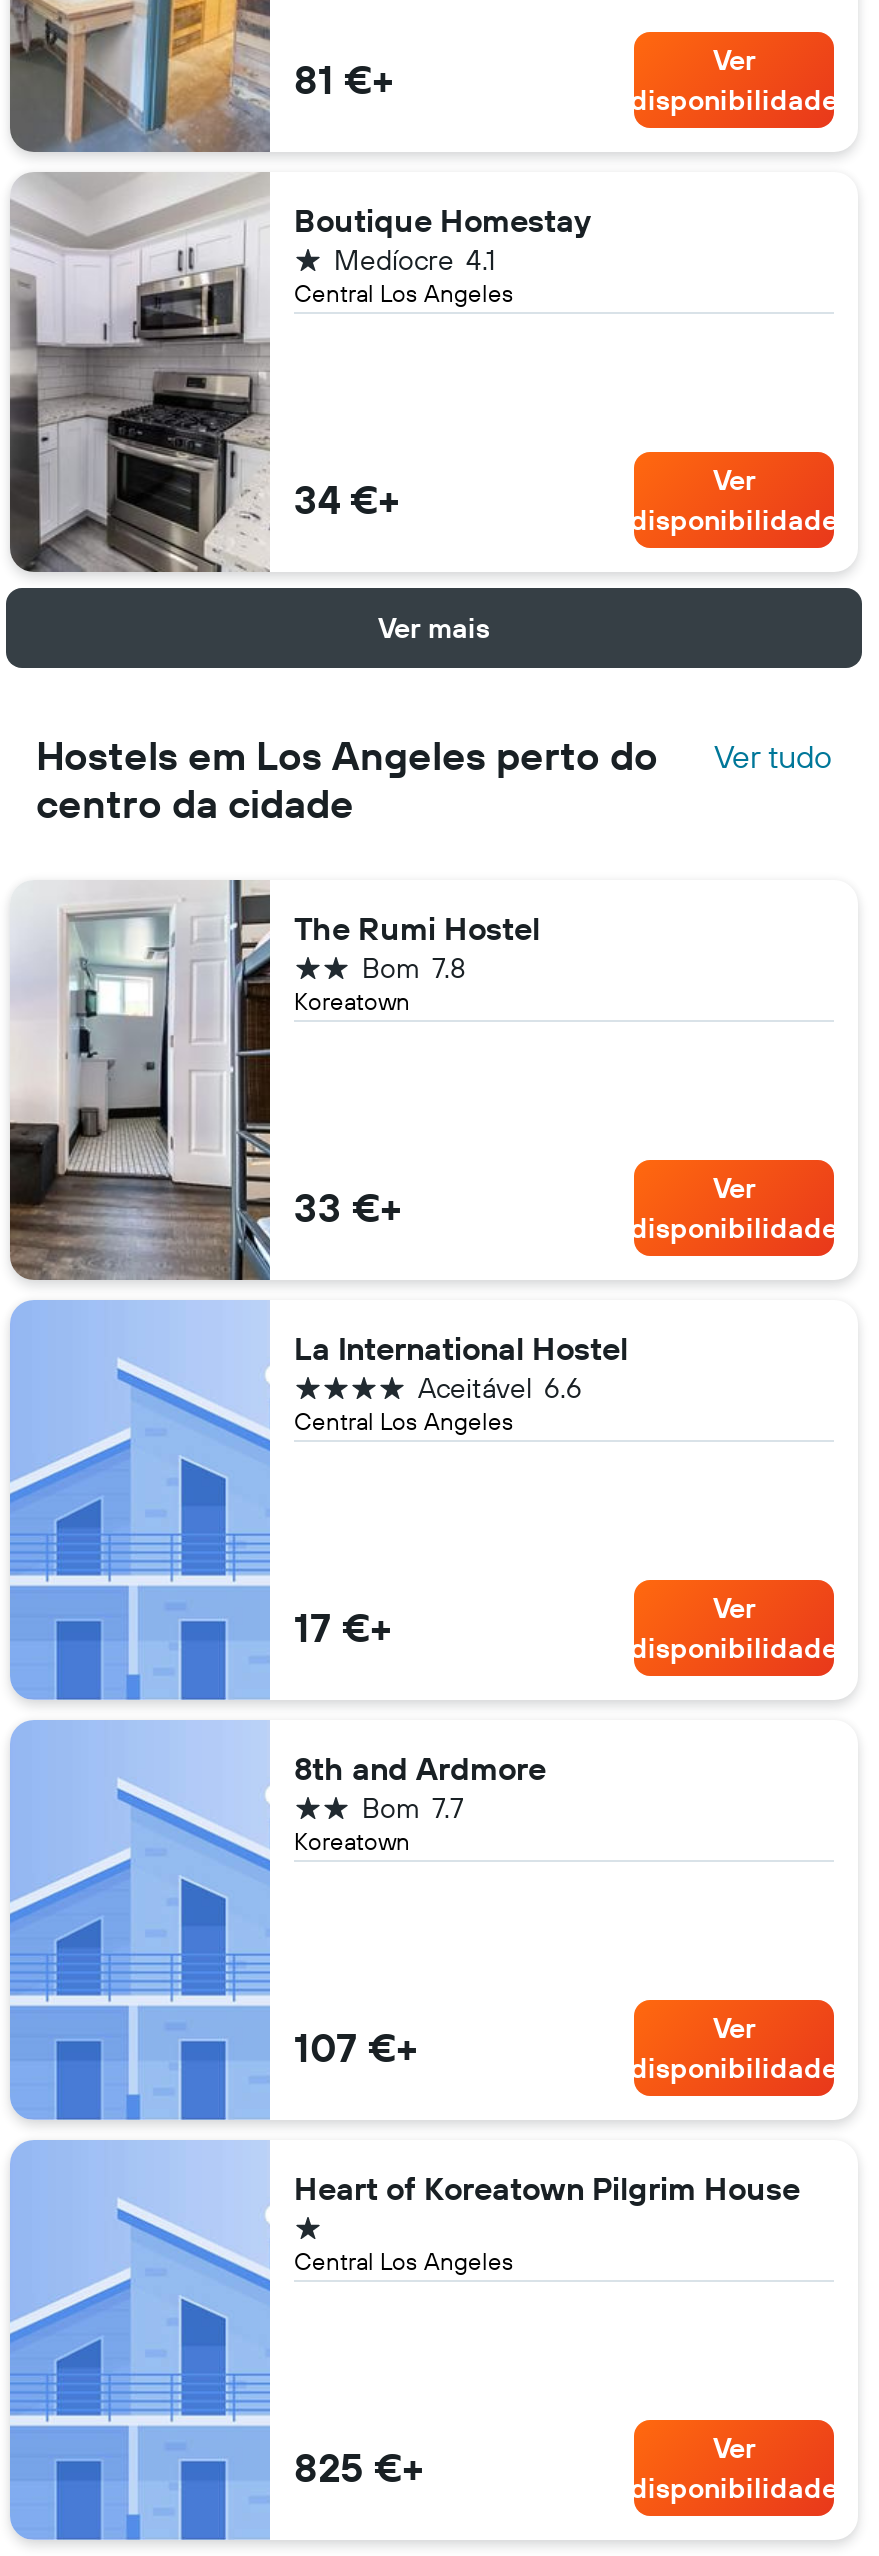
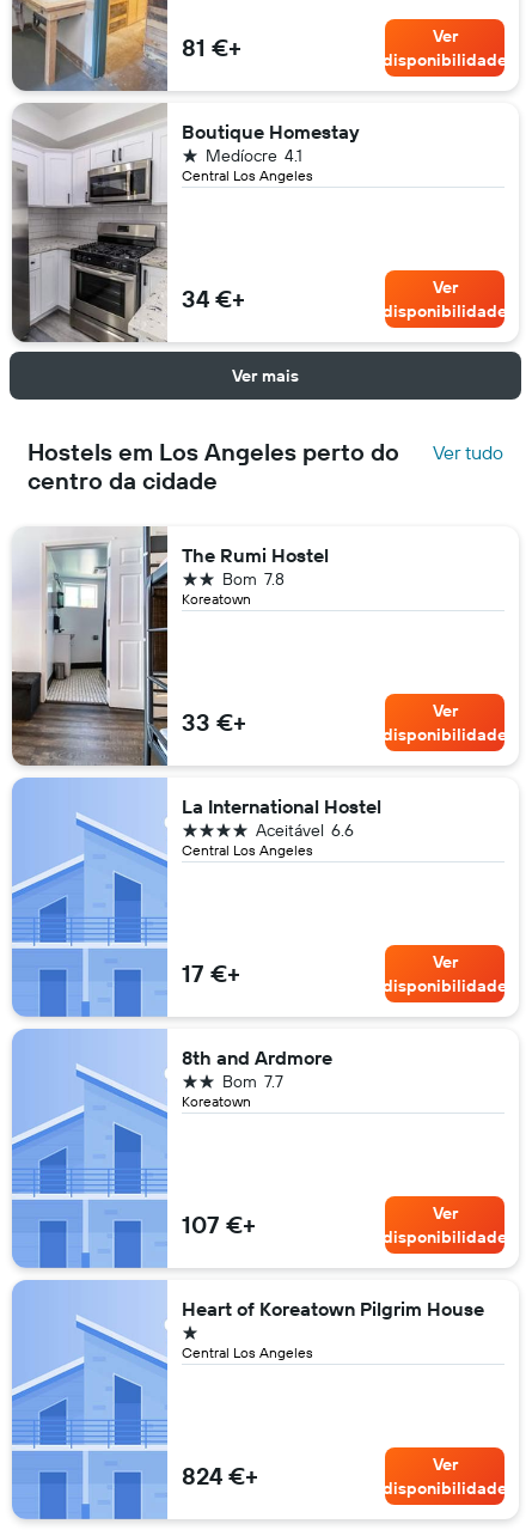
- 825 €+
+ 824 €+
